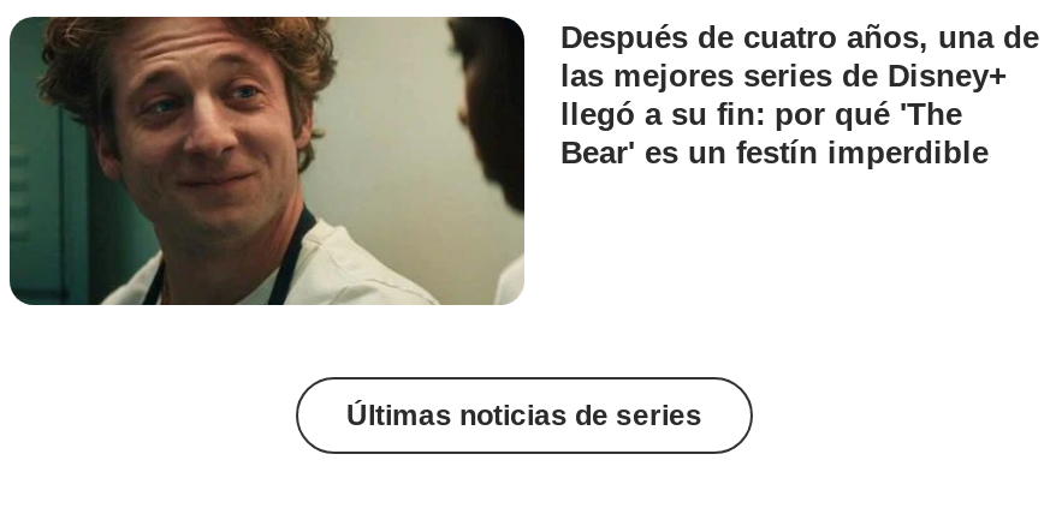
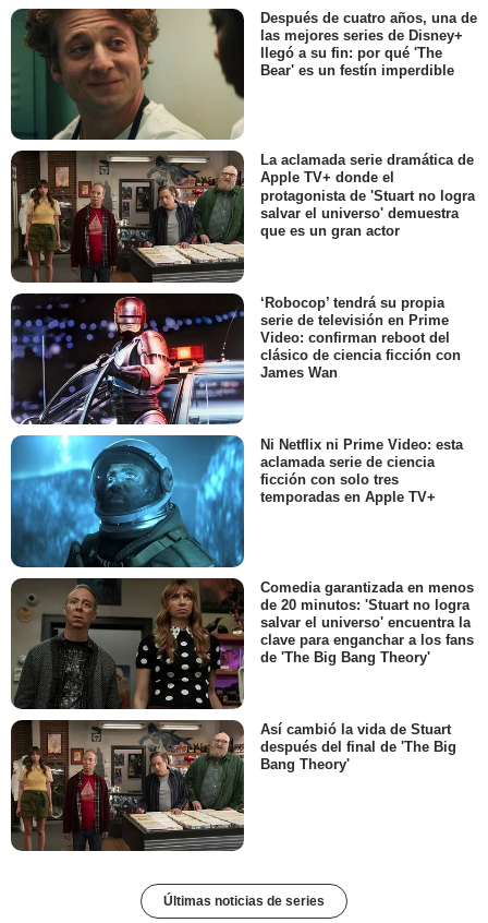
+ [image]
+ La aclamada serie dramática de
+ Apple TV+ donde el
+ protagonista de 'Stuart no logra
+ salvar el universo' demuestra
+ que es un gran actor

+ [image]
+ ‘Robocop’ tendrá su propia
+ serie de televisión en Prime
+ Video: confirman reboot del
+ clásico de ciencia ficción con
+ James Wan

+ [image]
+ Ni Netflix ni Prime Video: esta
+ aclamada serie de ciencia
+ ficción con solo tres
+ temporadas en Apple TV+

+ [image]
+ Comedia garantizada en menos
+ de 20 minutos: 'Stuart no logra
+ salvar el universo' encuentra la
+ clave para enganchar a los fans
+ de 'The Big Bang Theory'

+ [image]
+ Así cambió la vida de Stuart
+ después del final de 'The Big
+ Bang Theory'
